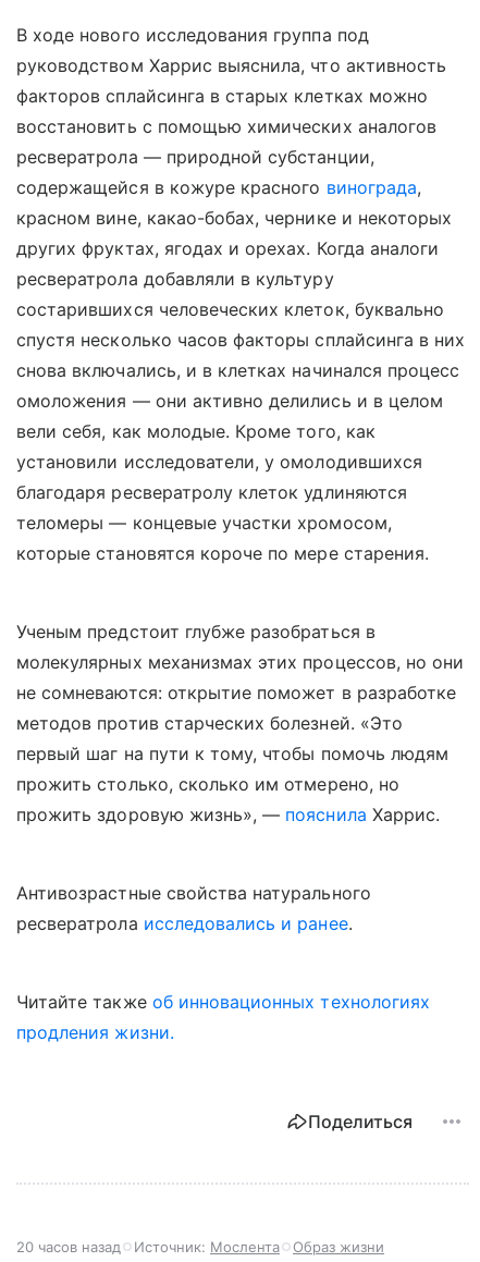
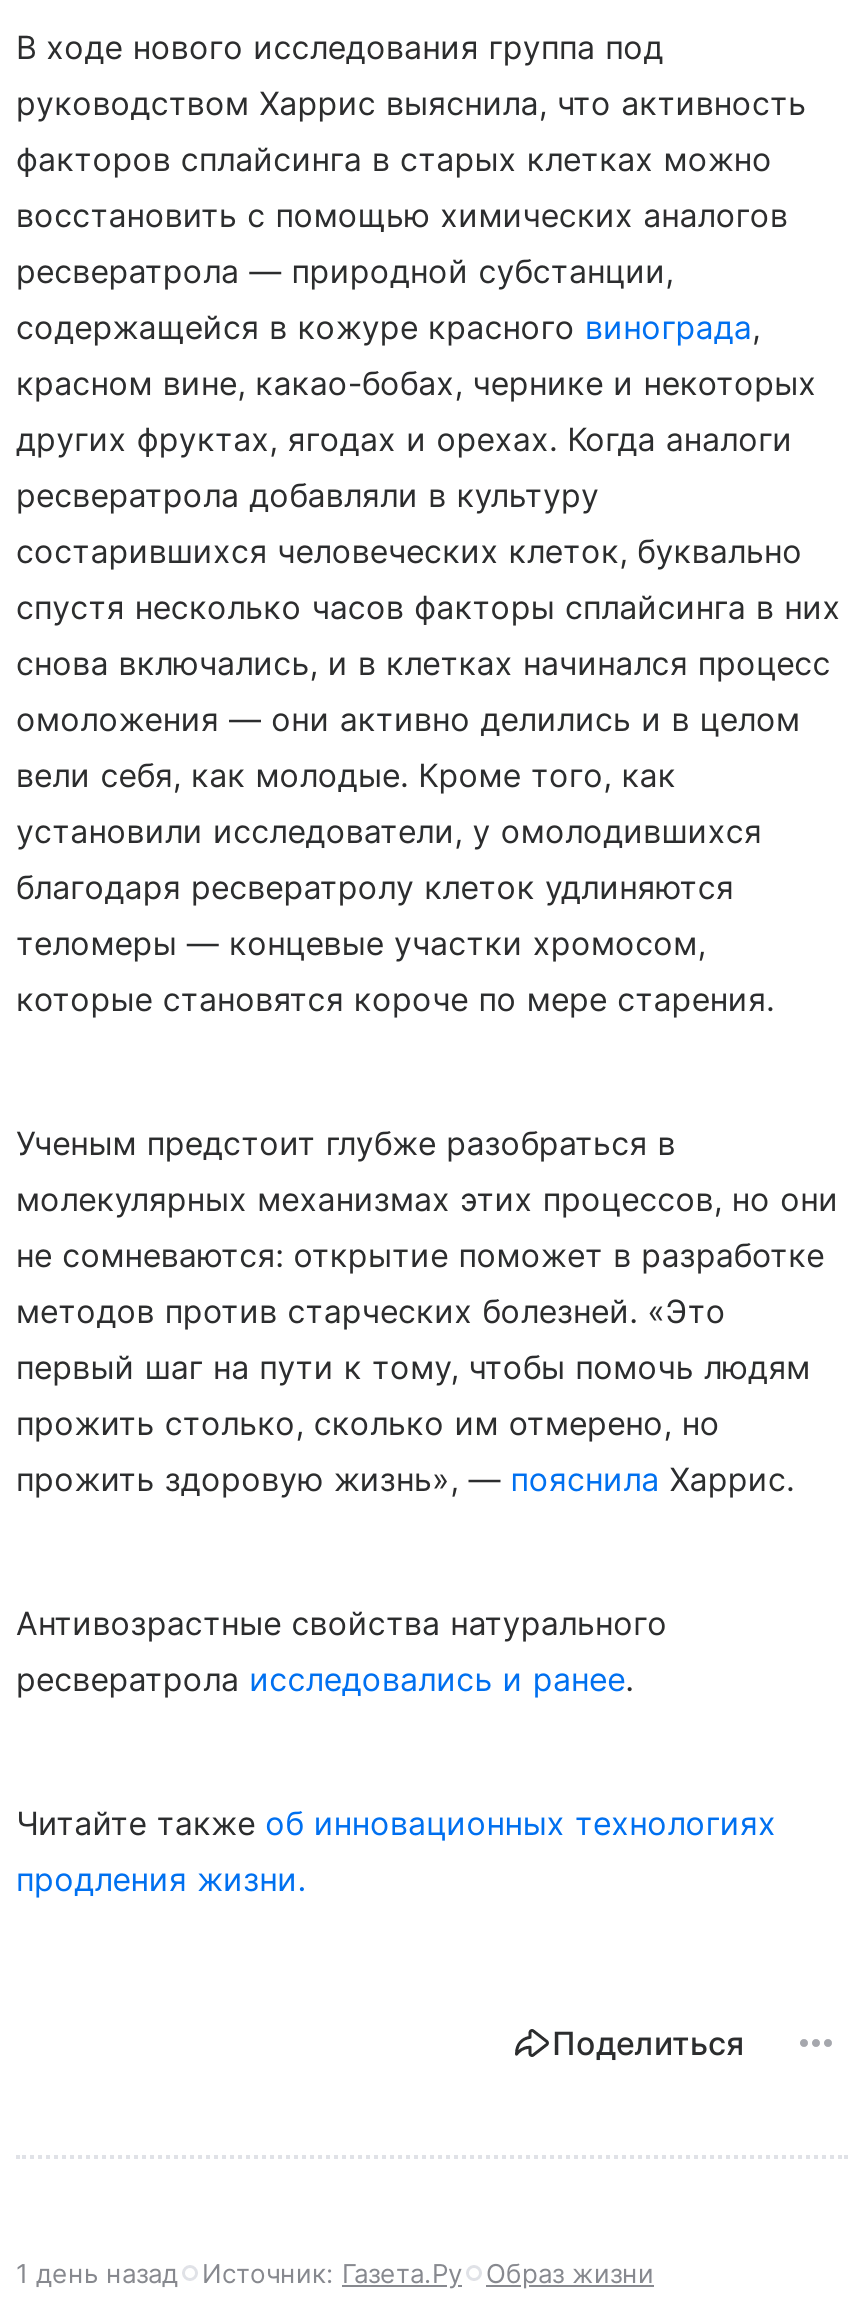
- 20 часов назад
+ 1 день назад

- Источник: Мослента
+ Источник: Газета.Ру
